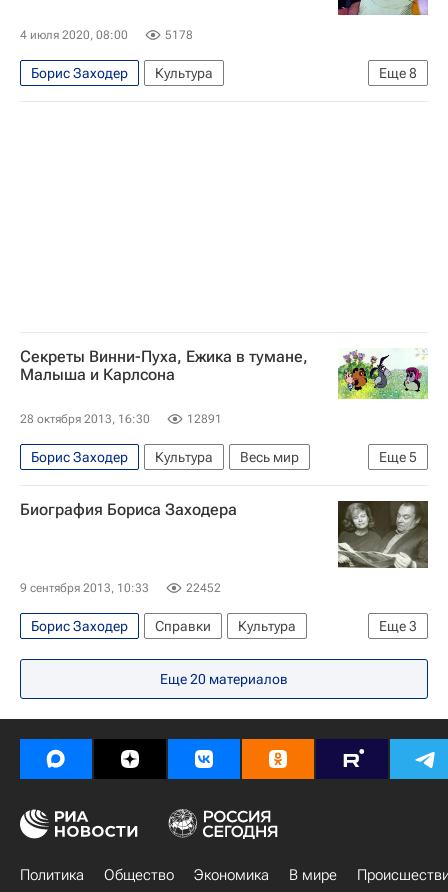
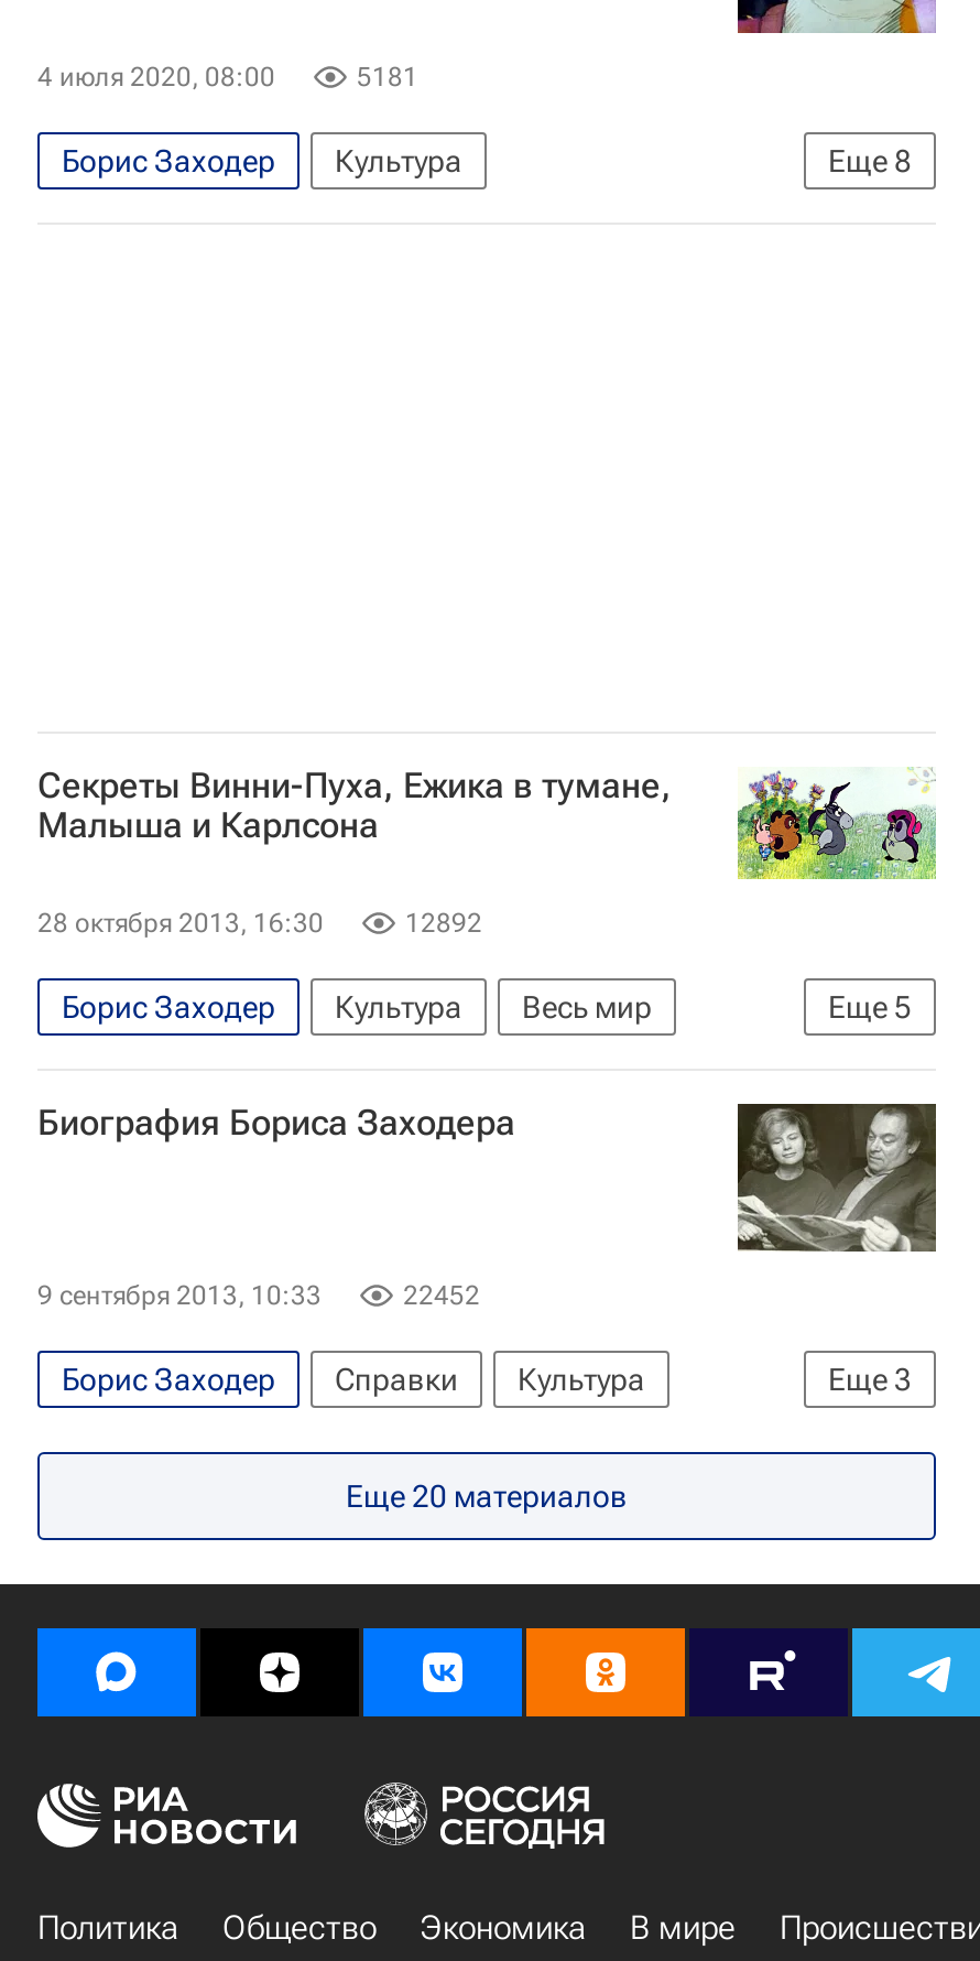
- 5178
+ 5181

- 12891
+ 12892
